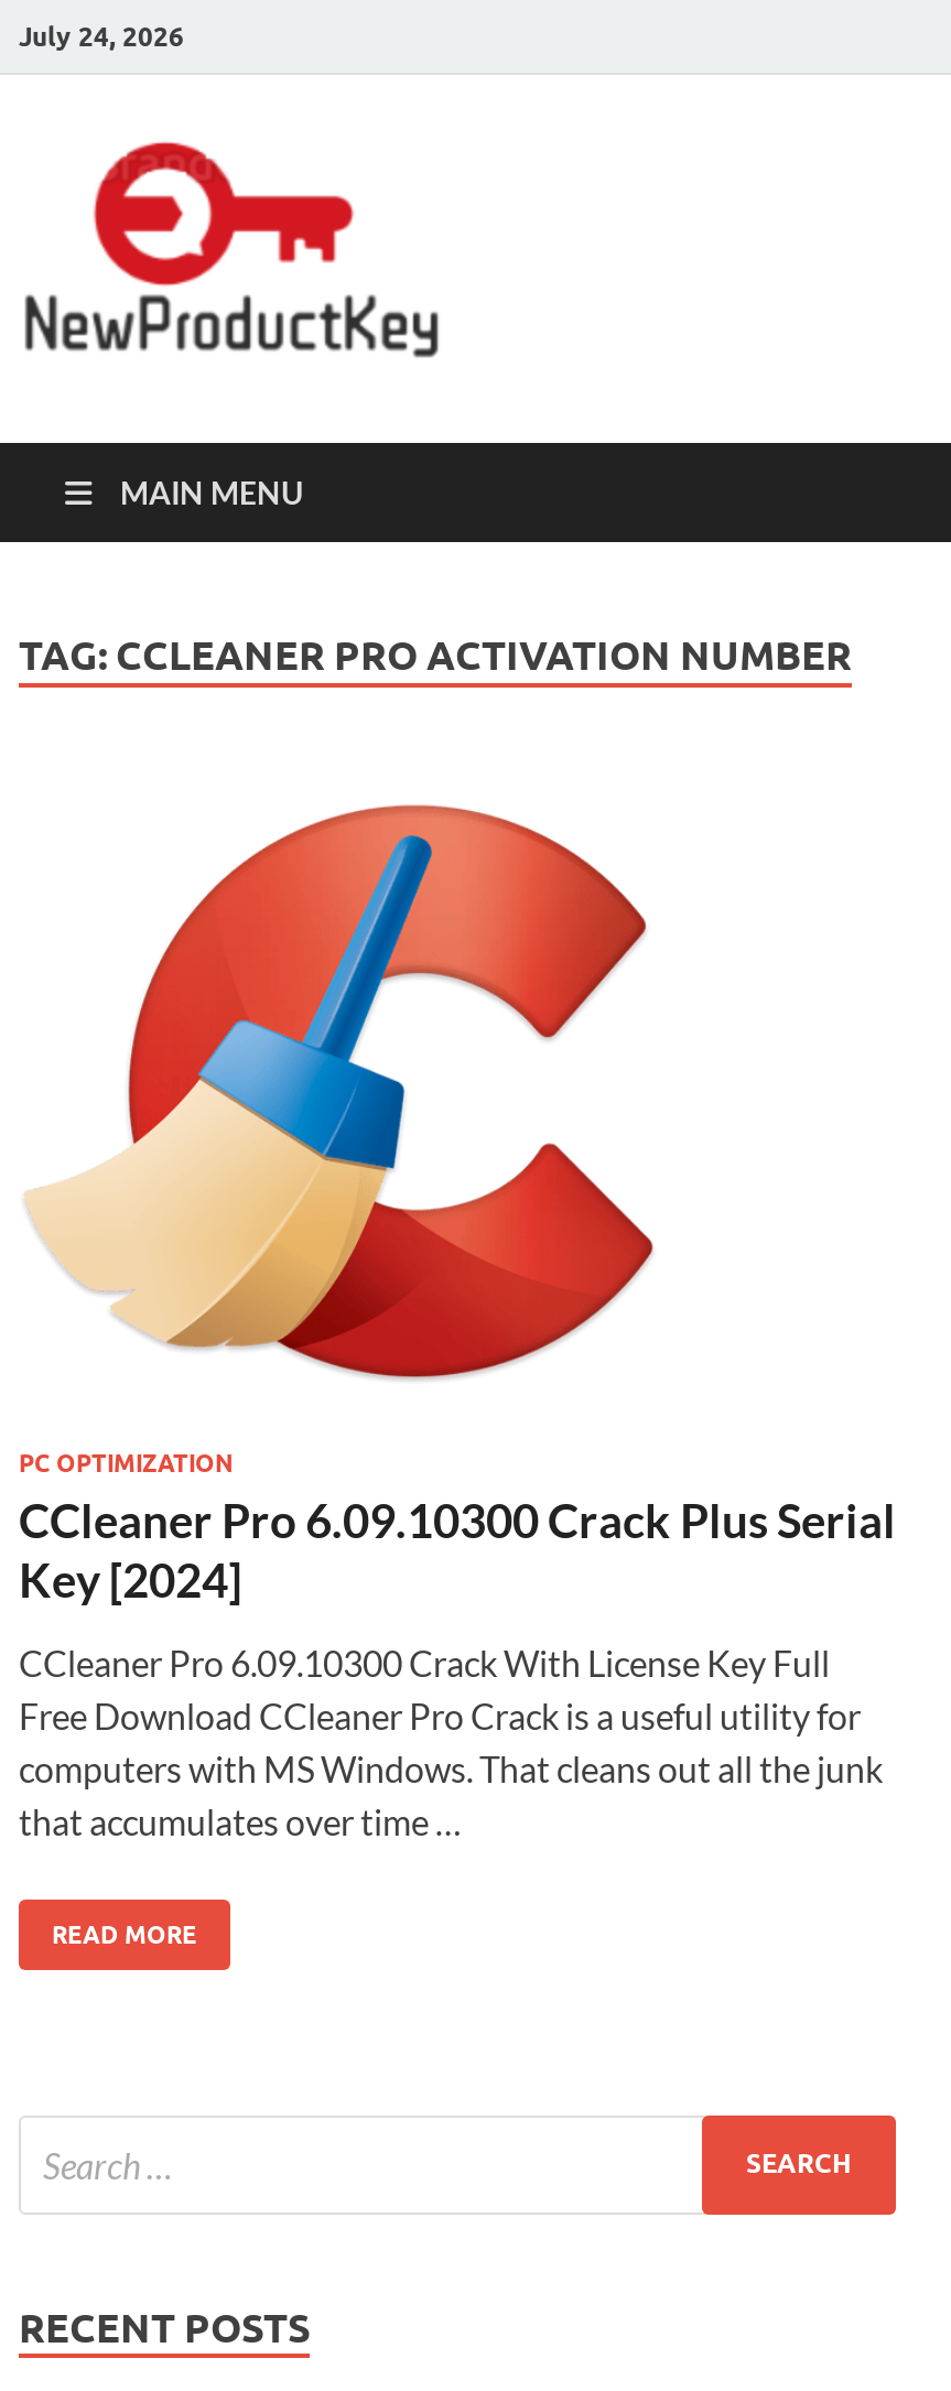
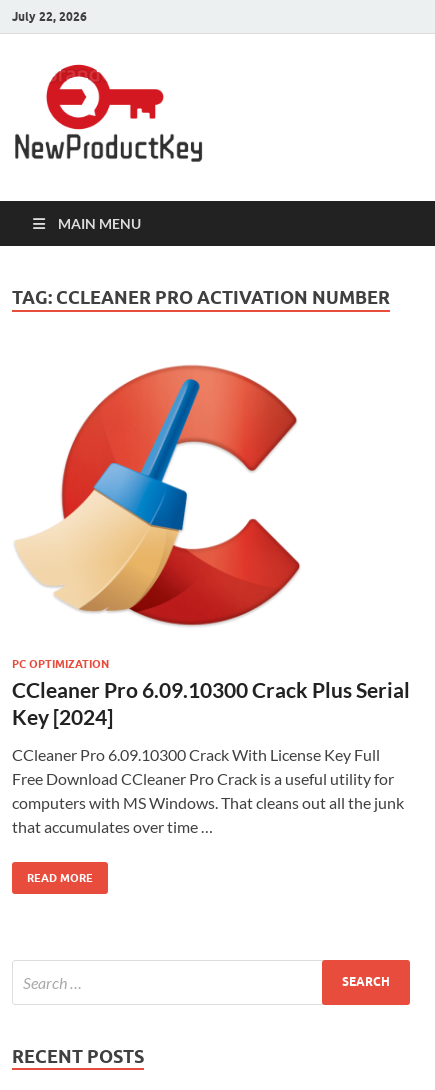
- July 24, 2026
+ July 22, 2026
